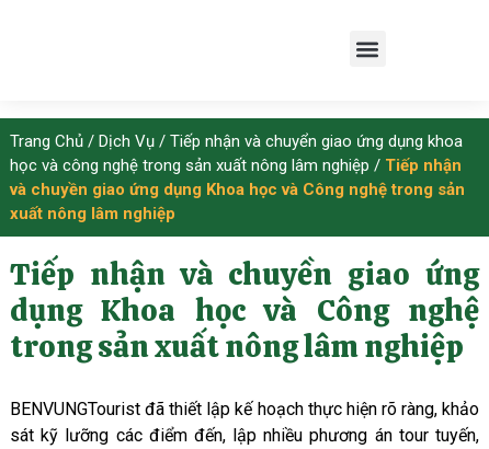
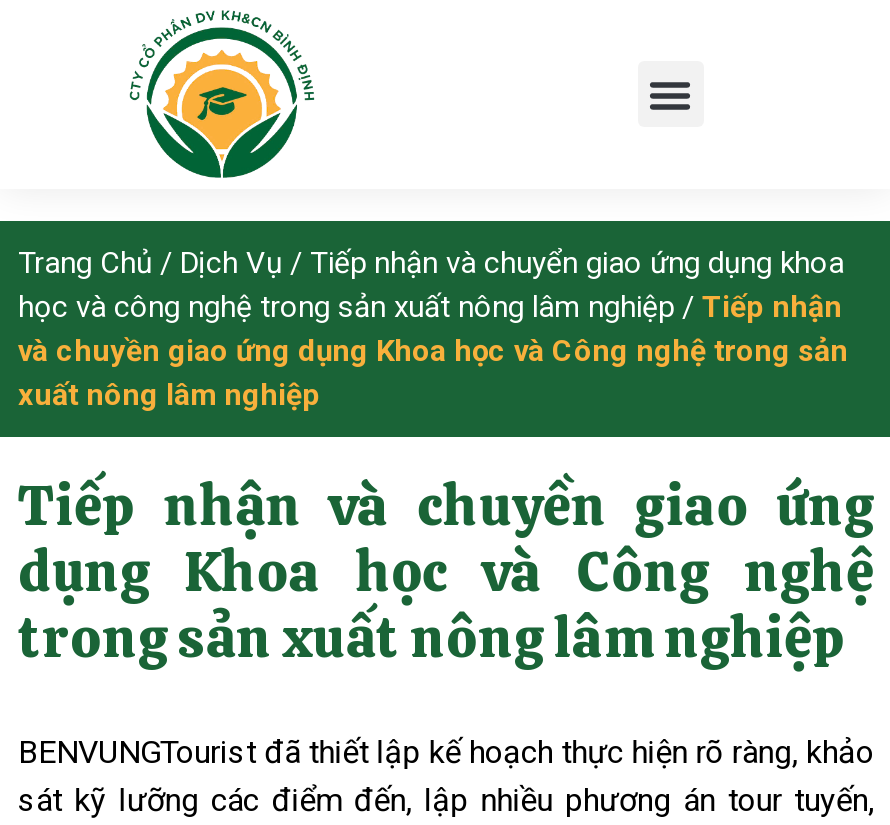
+ [image]
